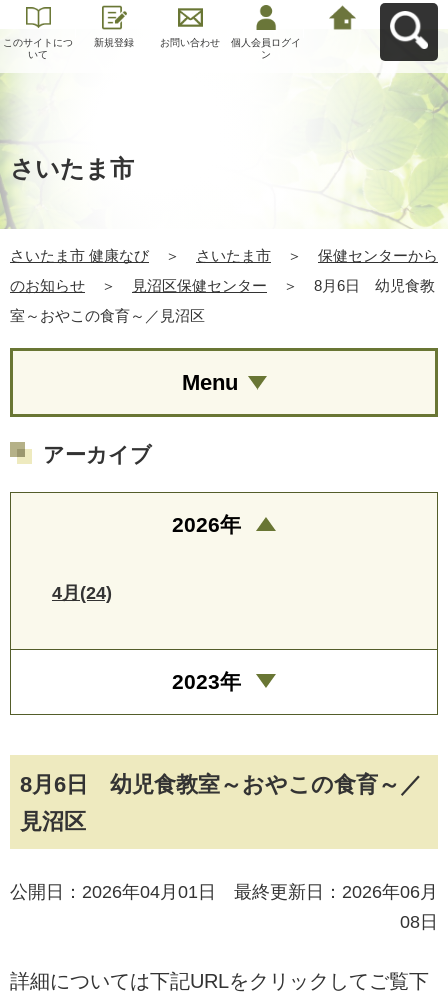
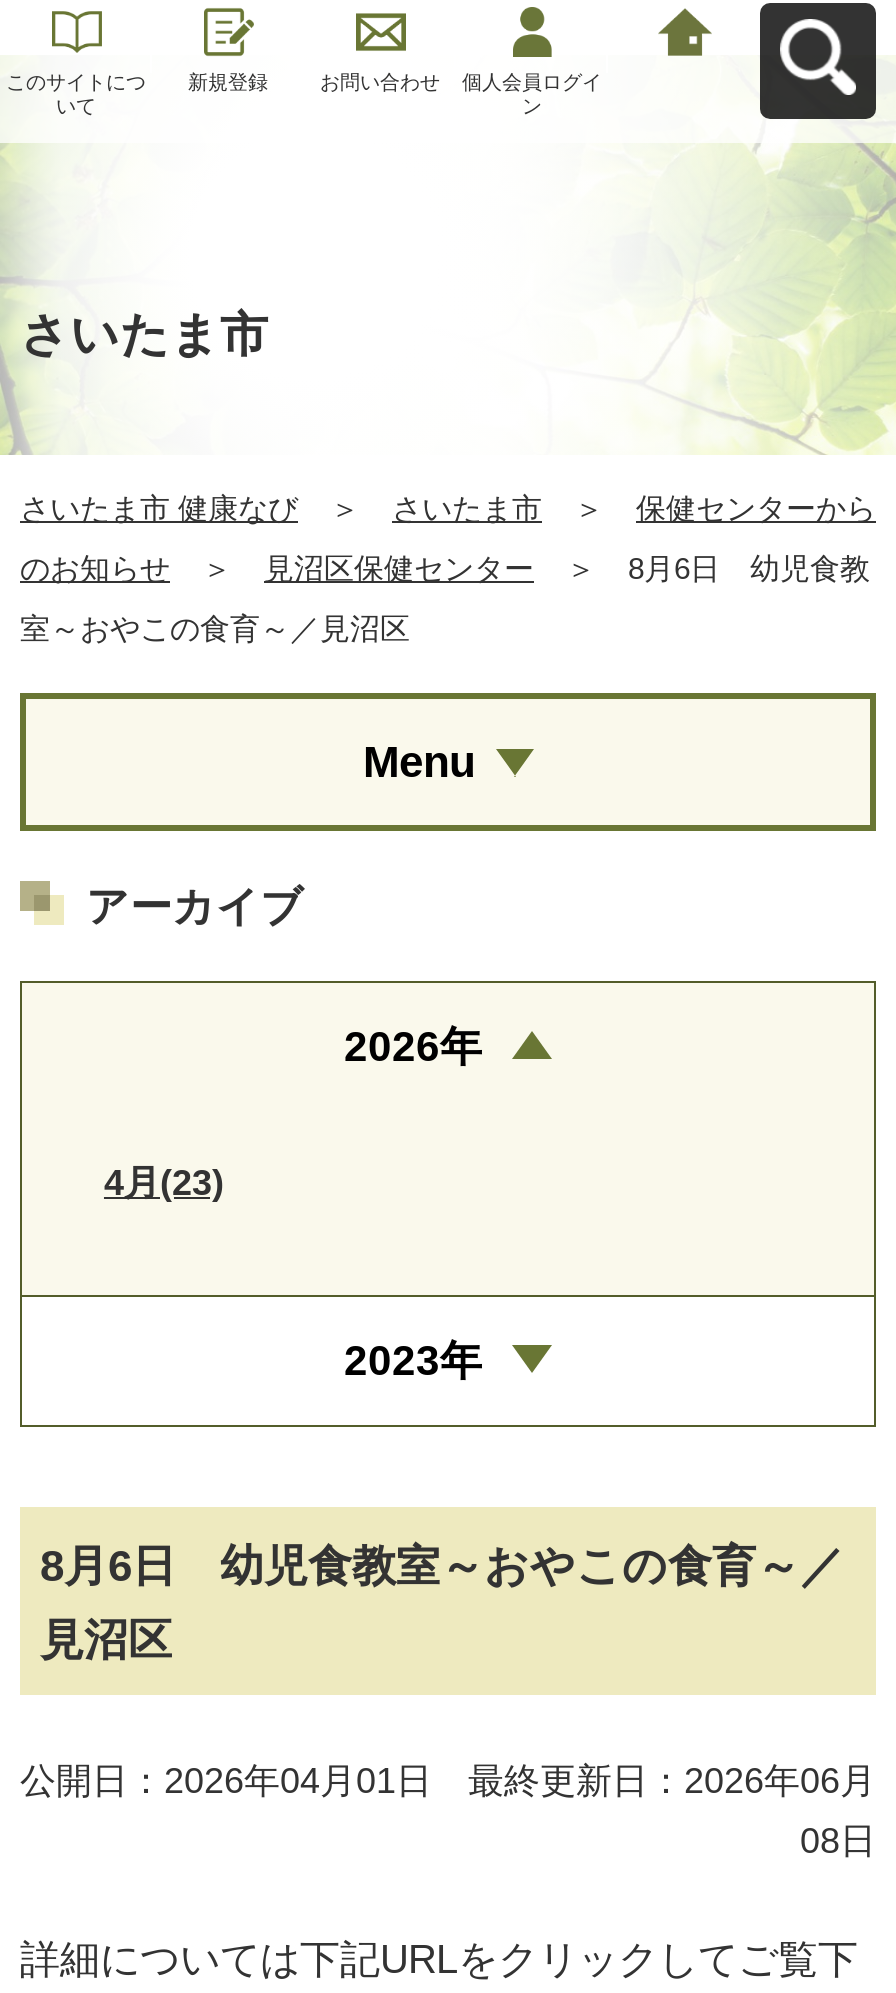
- 4月(24)
+ 4月(23)
